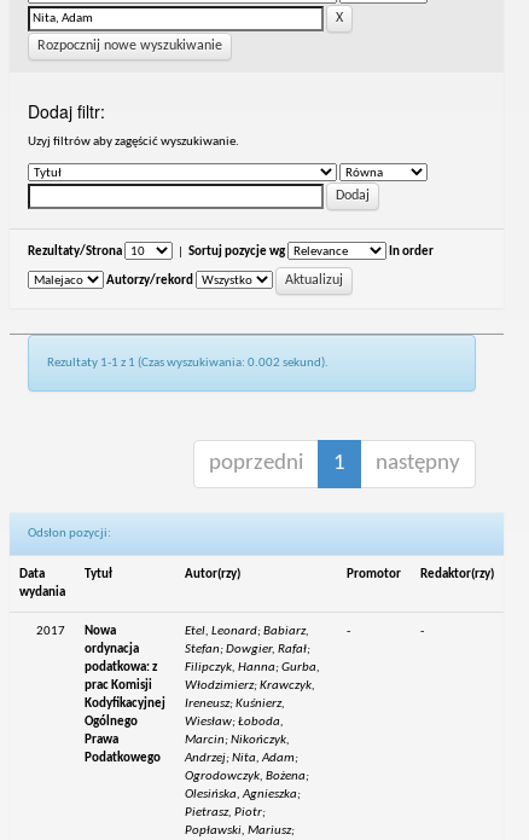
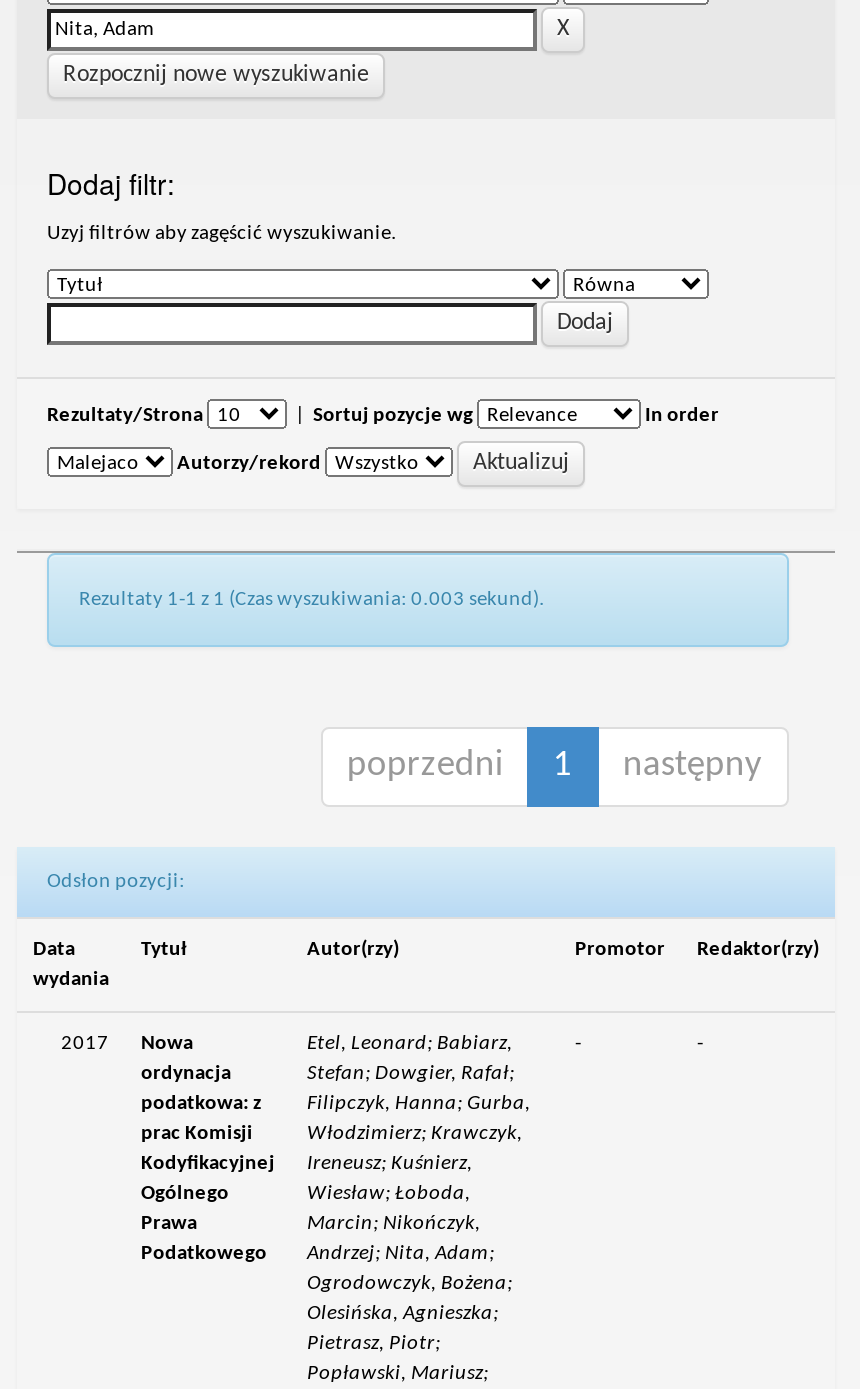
- Rezultaty 1-1 z 1 (Czas wyszukiwania: 0.002 sekund).
+ Rezultaty 1-1 z 1 (Czas wyszukiwania: 0.003 sekund).
